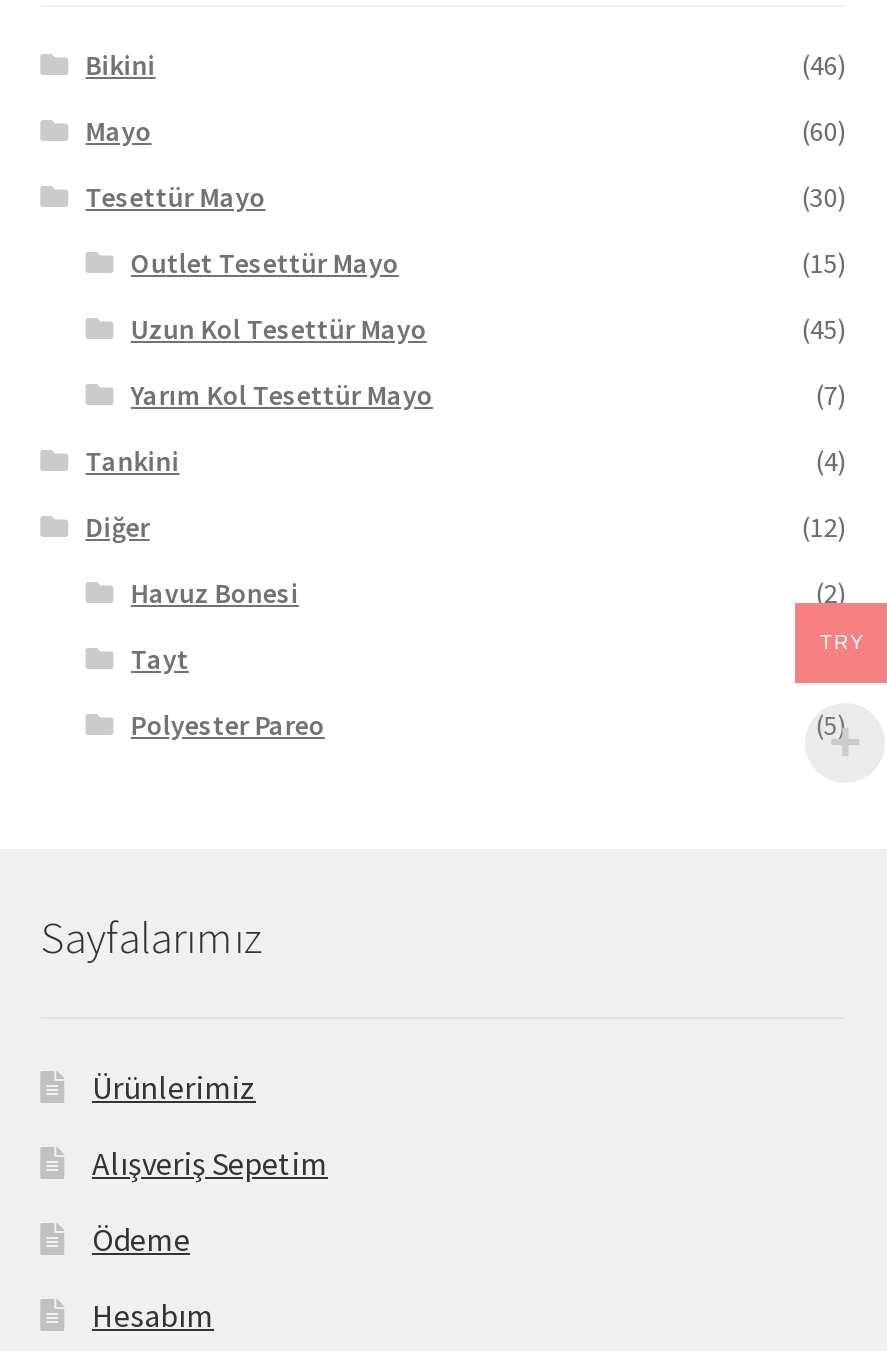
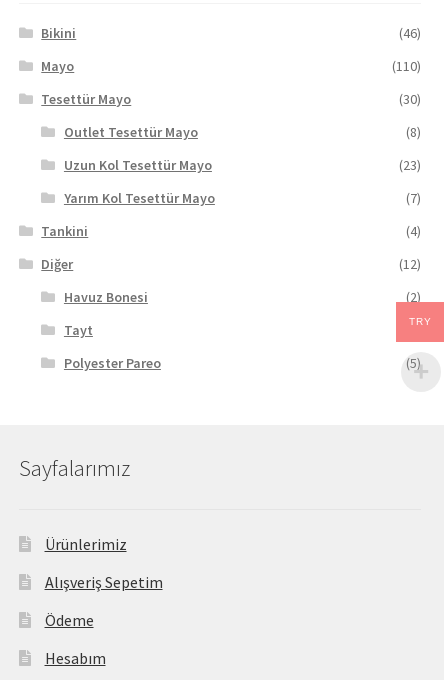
- (60)
+ (110)

- (15)
+ (8)

- (45)
+ (23)
